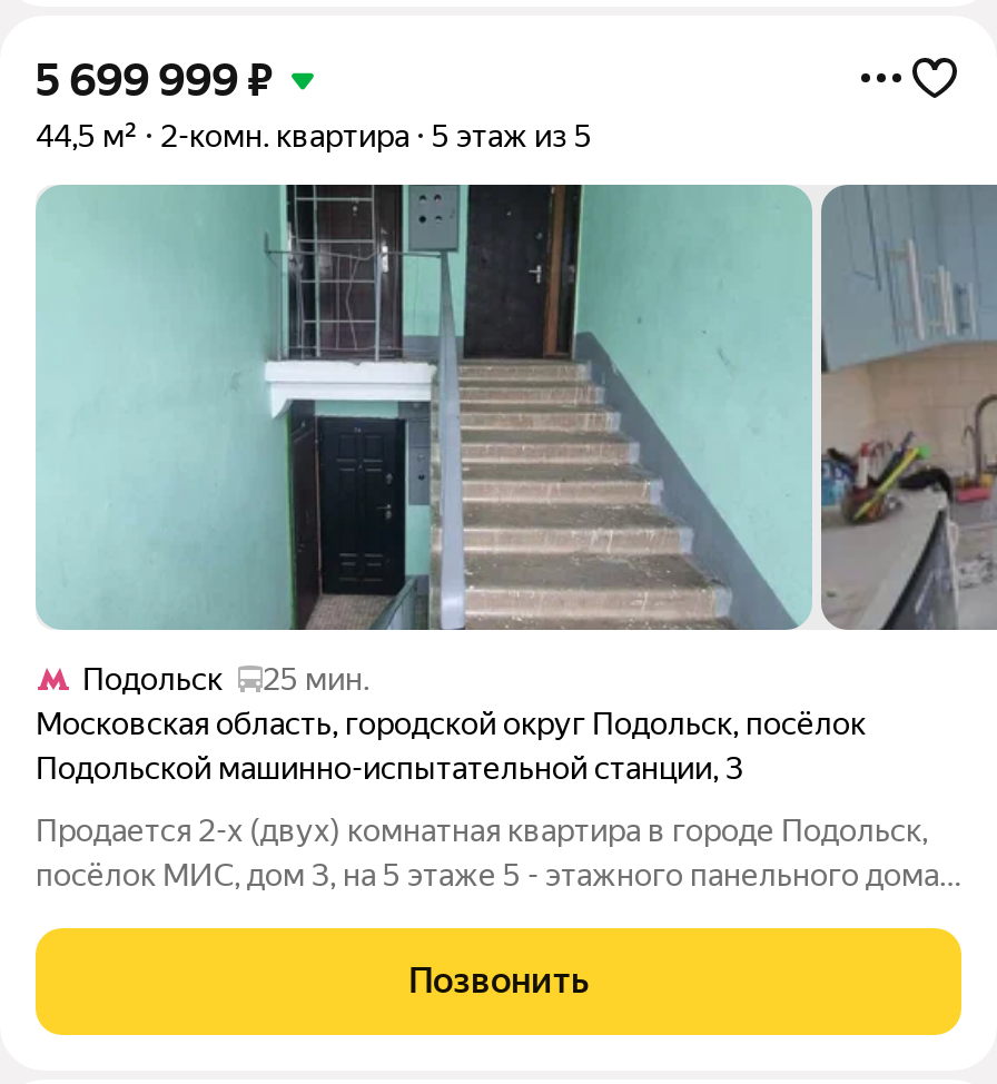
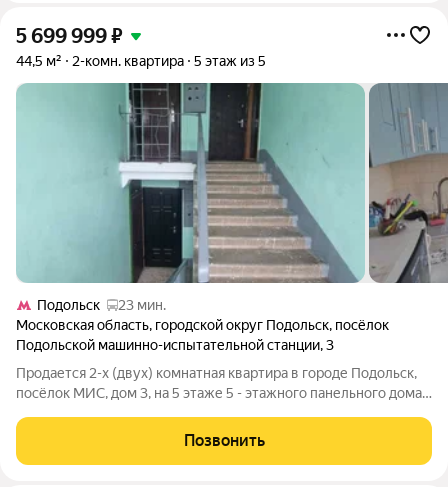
- Подольск 25 мин.
+ Подольск 23 мин.
